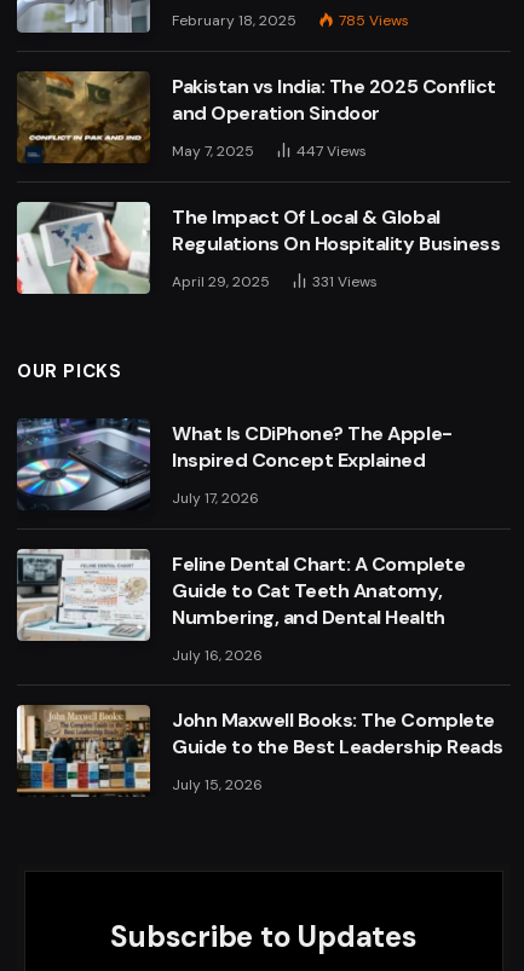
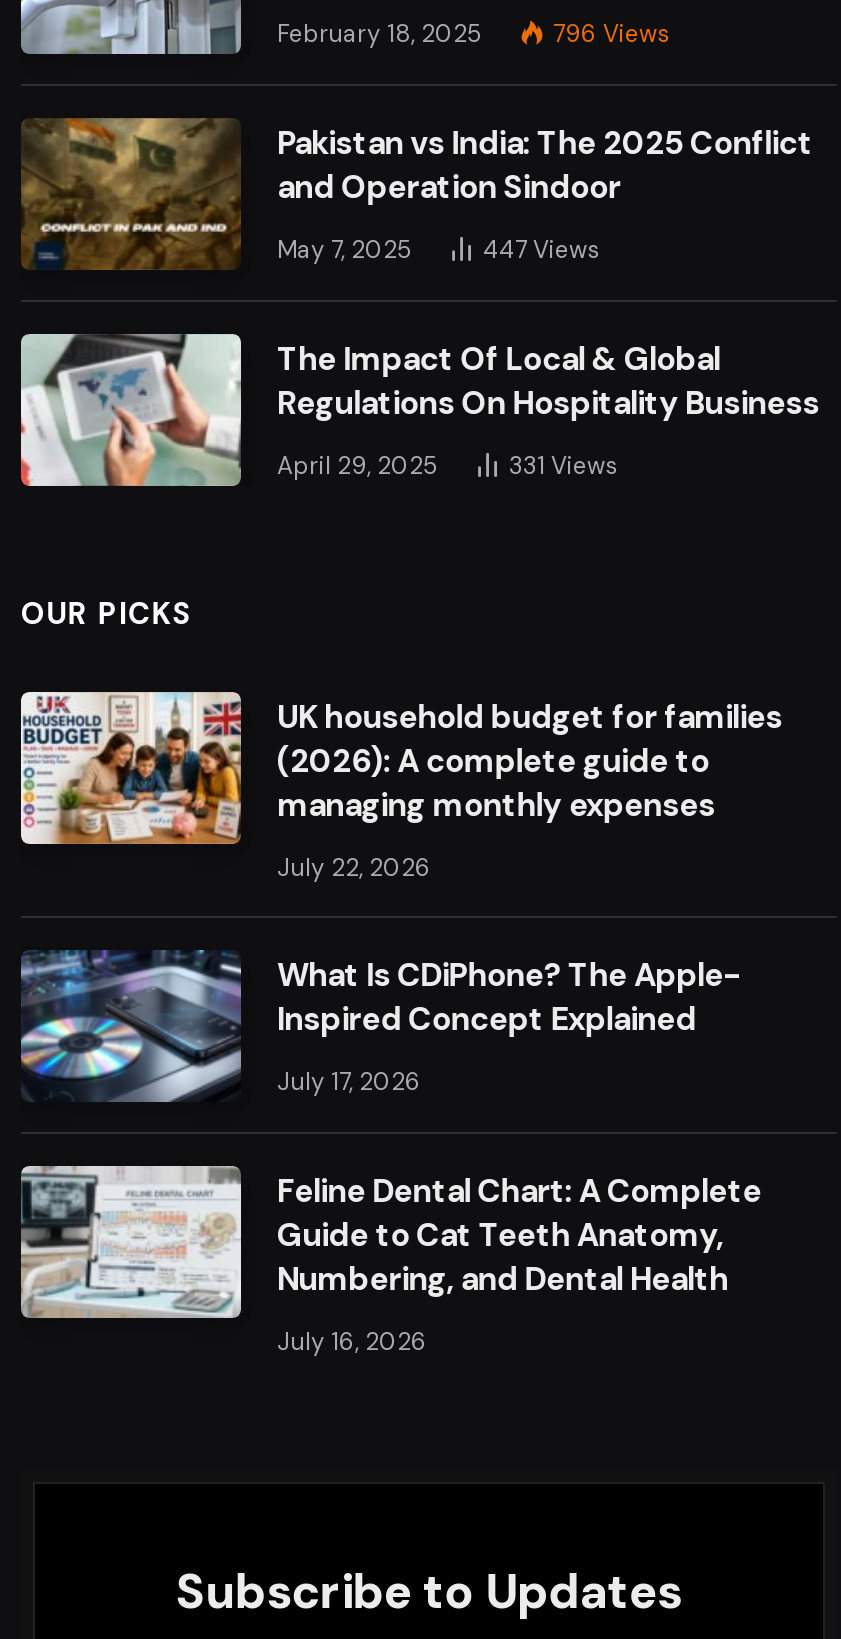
- 785 Views
+ 796 Views

+ [image]
+ UK household budget for families
+ (2026): A complete guide to
+ managing monthly expenses
+ July 22, 2026

moved down: [image] | What Is CDiPhone? The Apple- | Inspired Concept Explained | July 17, 2026 | Feline Dental Chart: A Complete | Guide to Cat Teeth Anatomy, | Numbering, and Dental Health | July 16, 2026

- [image]
- John Maxwell Books: The Complete
- Guide to the Best Leadership Reads
- July 15, 2026
